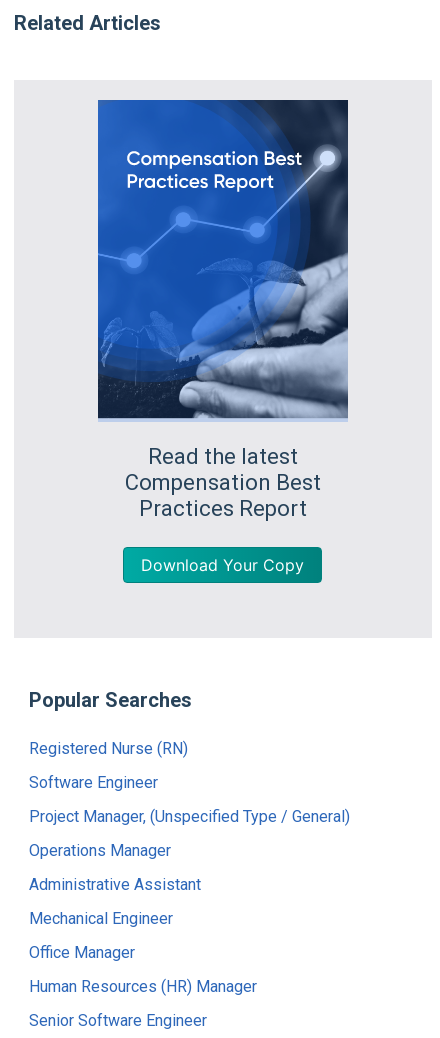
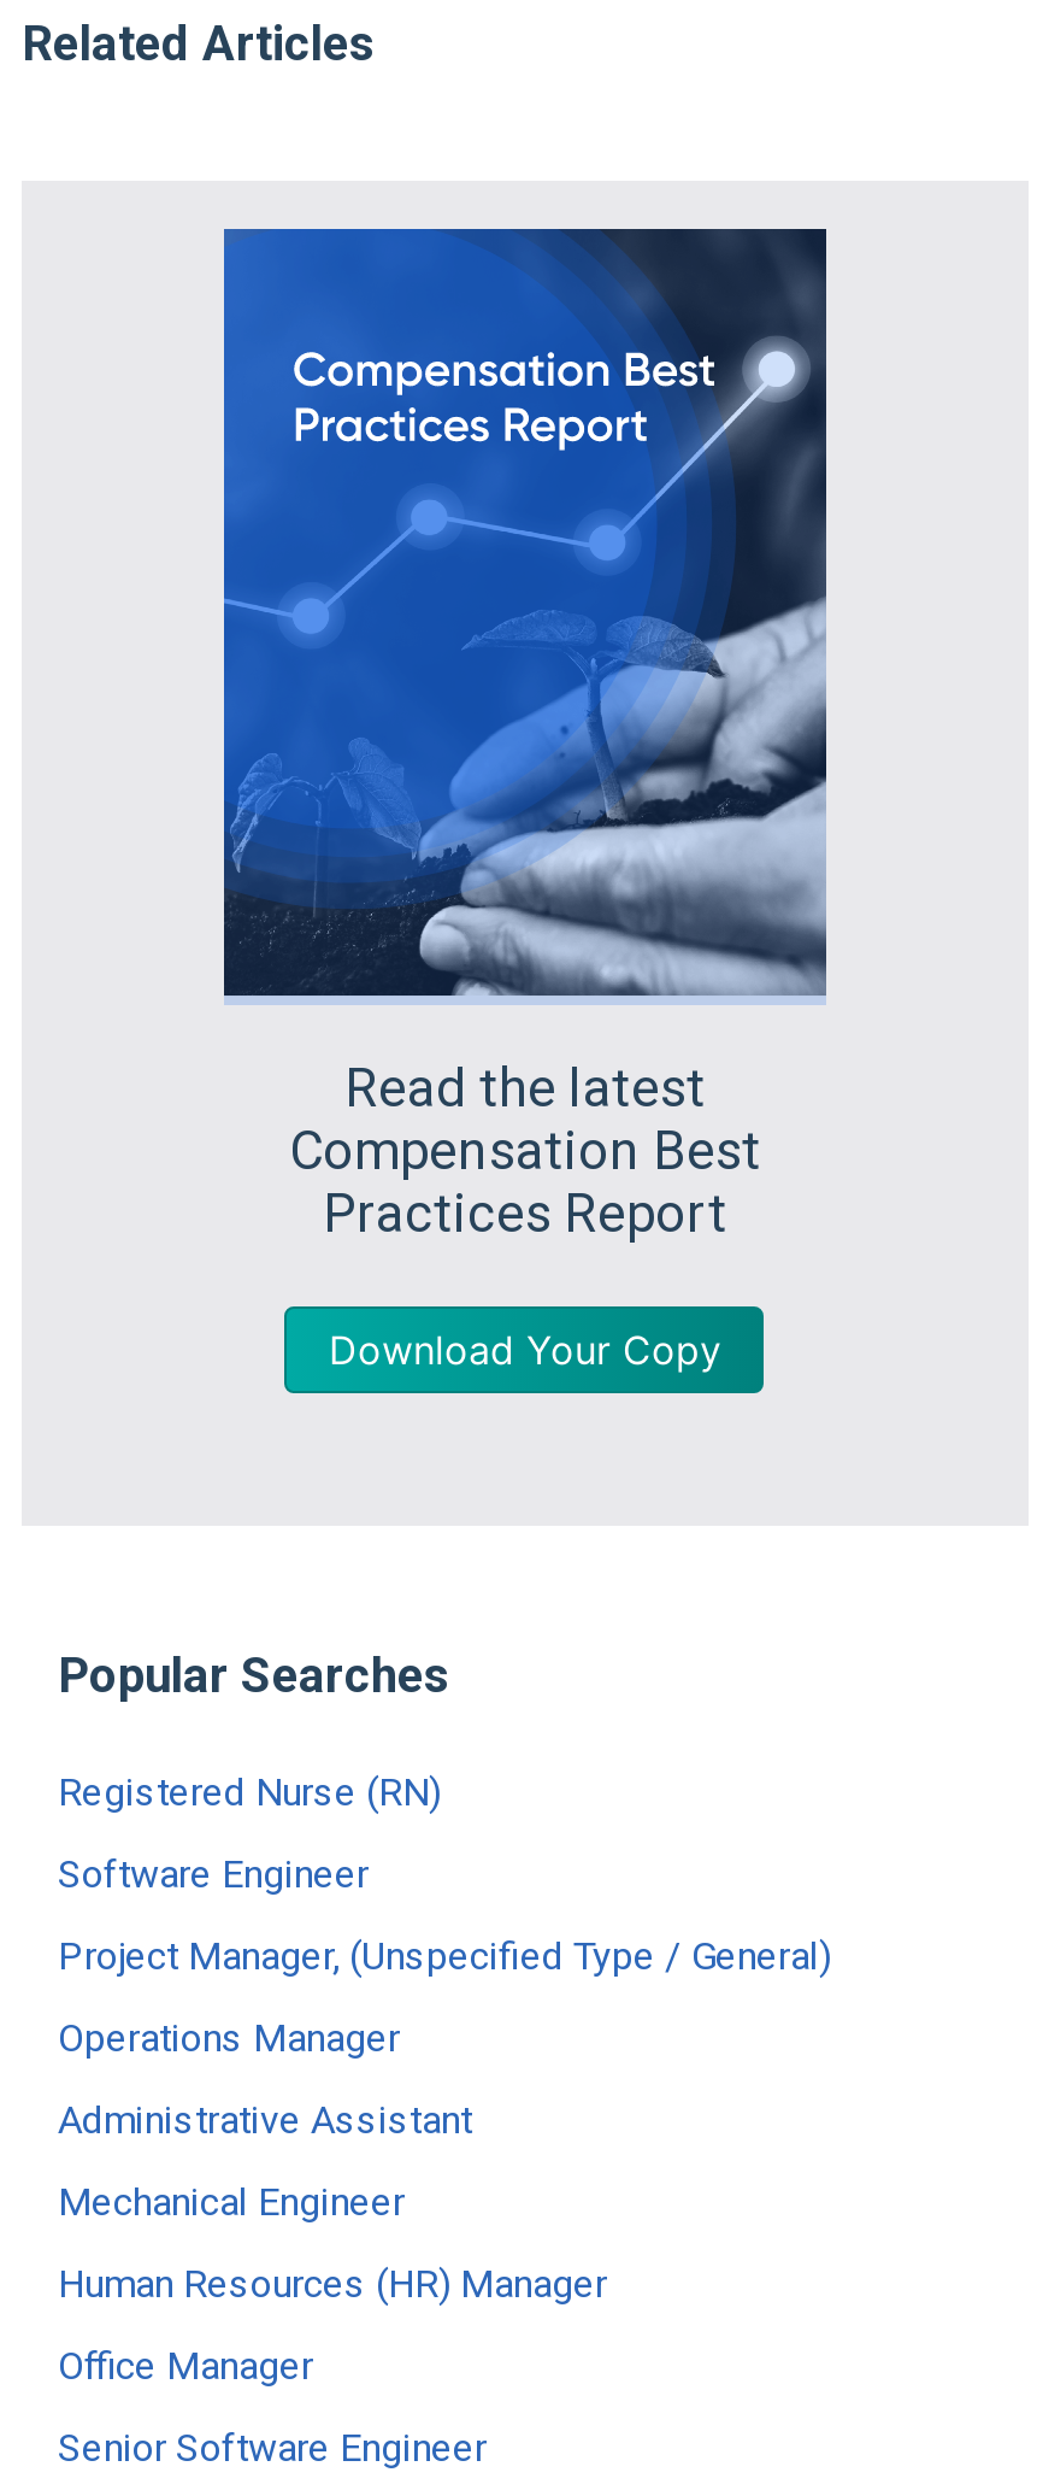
moved down: Office Manager

moved up: Human Resources (HR) Manager
